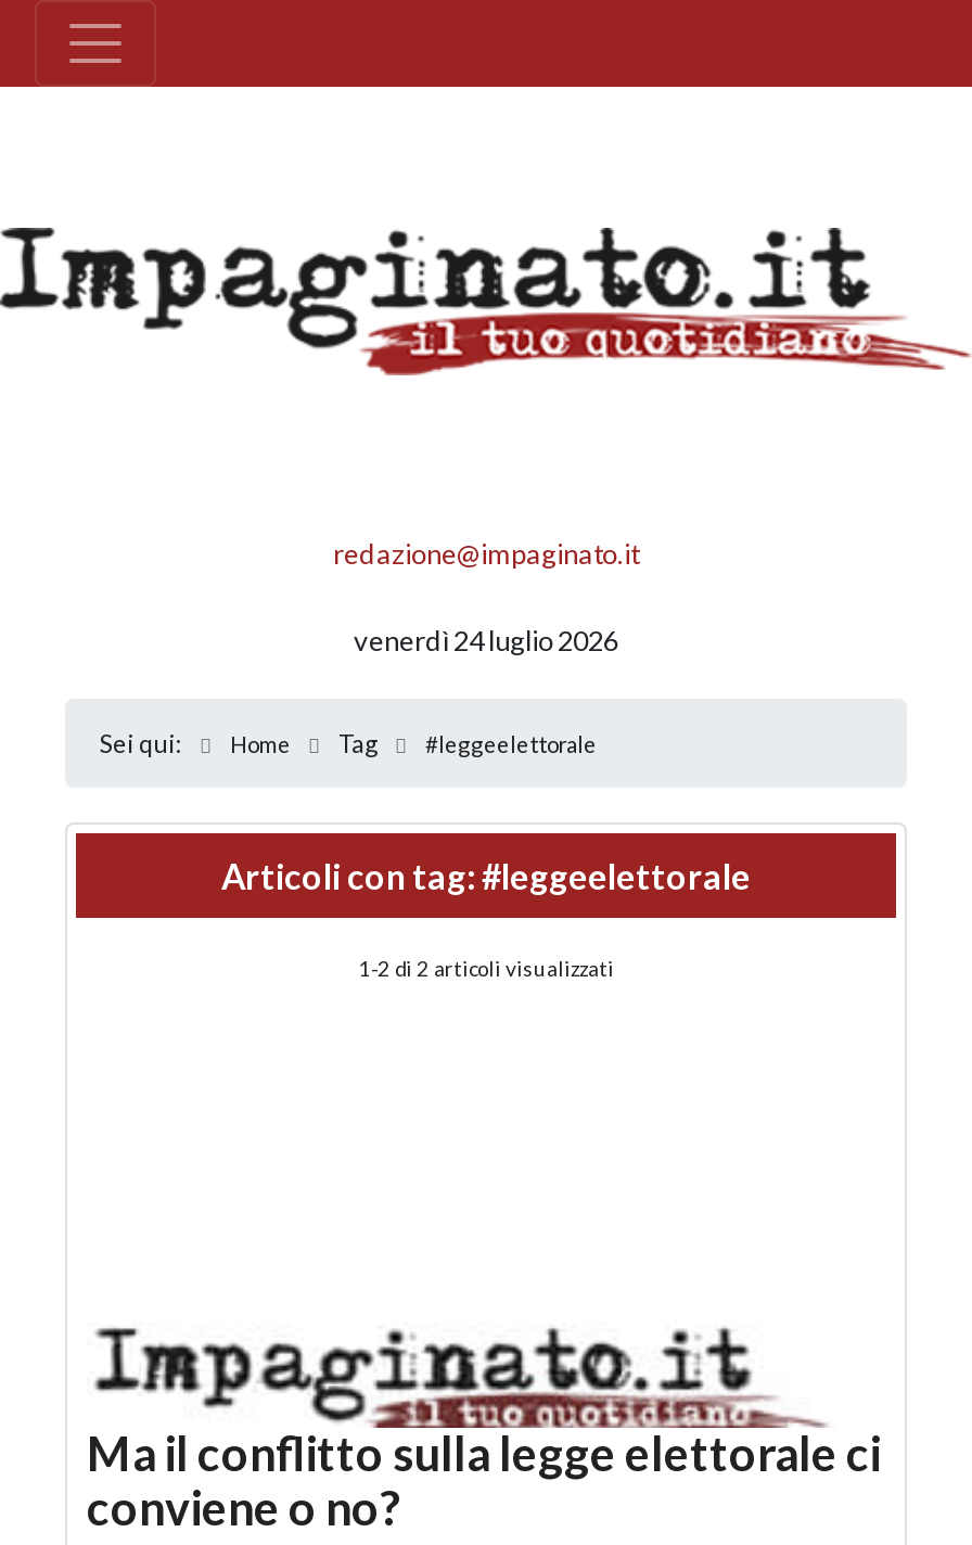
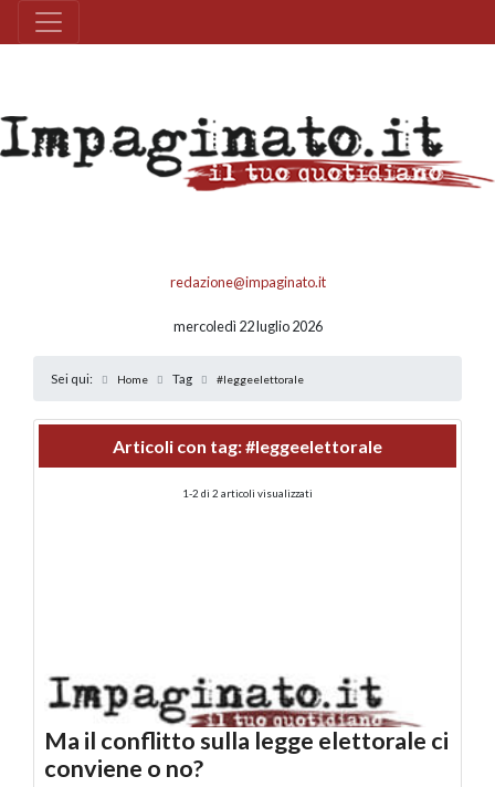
- venerdì 24 luglio 2026
+ mercoledì 22 luglio 2026
